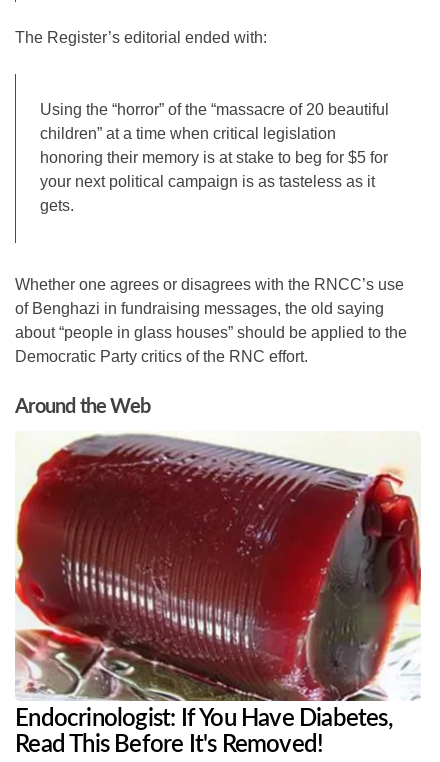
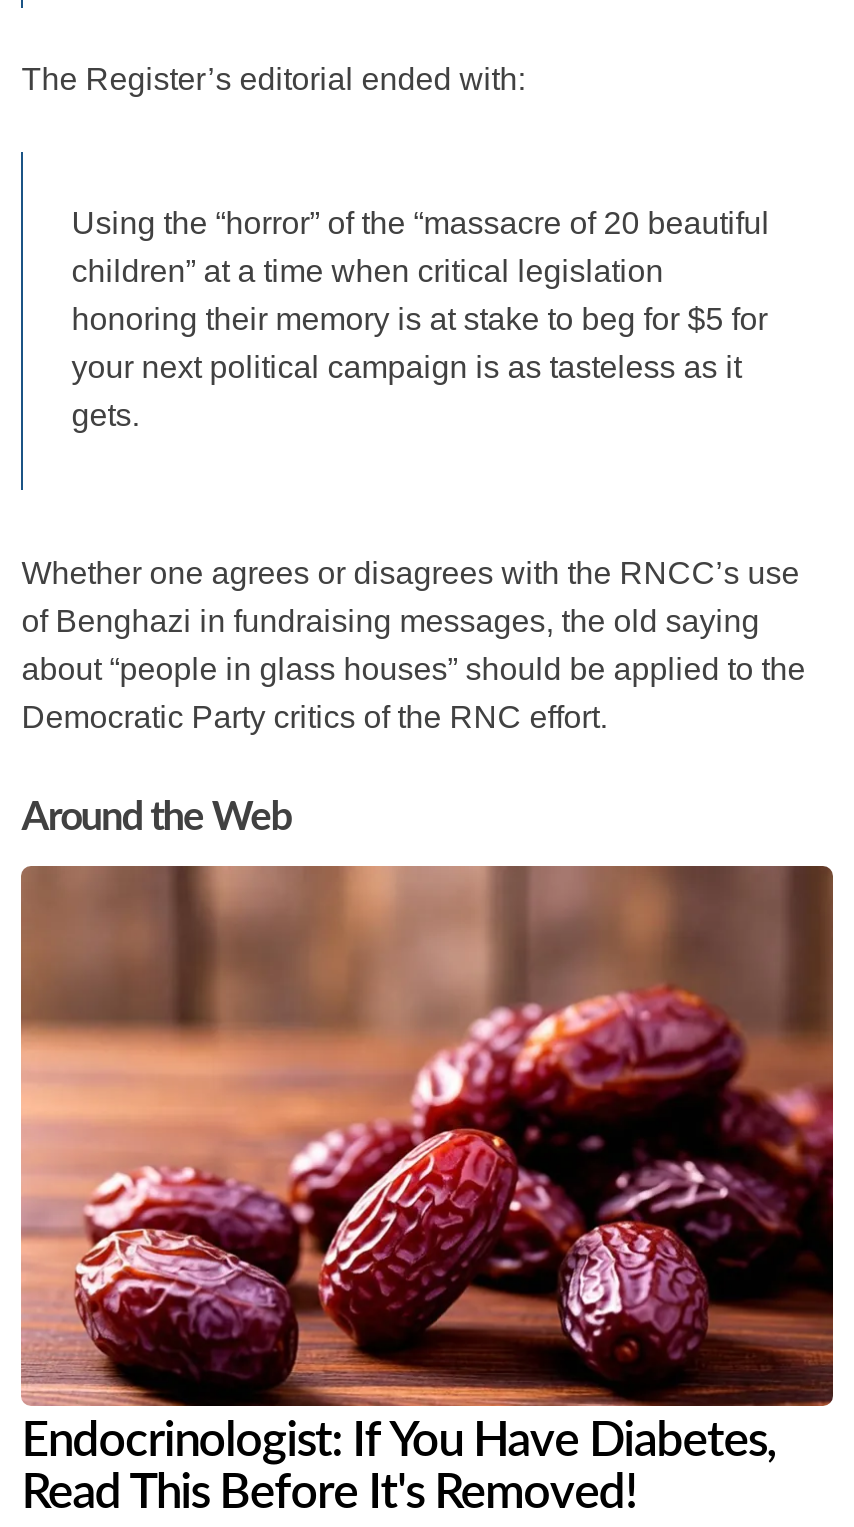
- [image]
+ [image]
